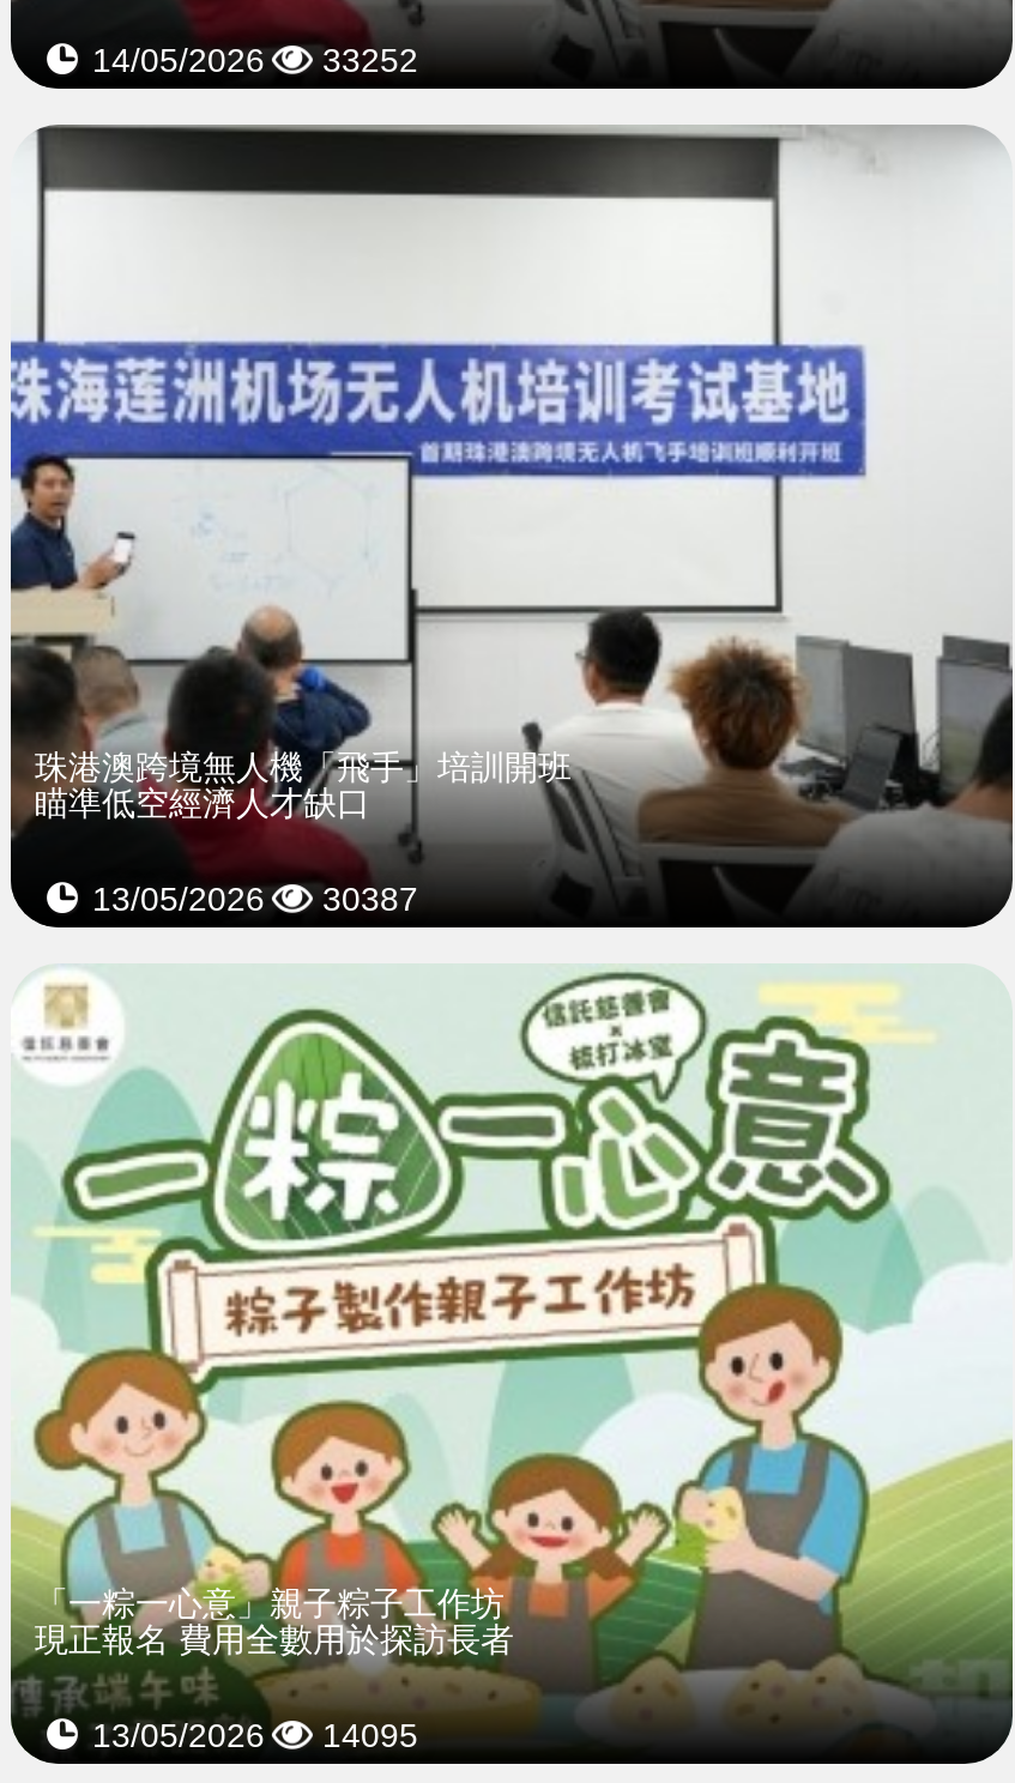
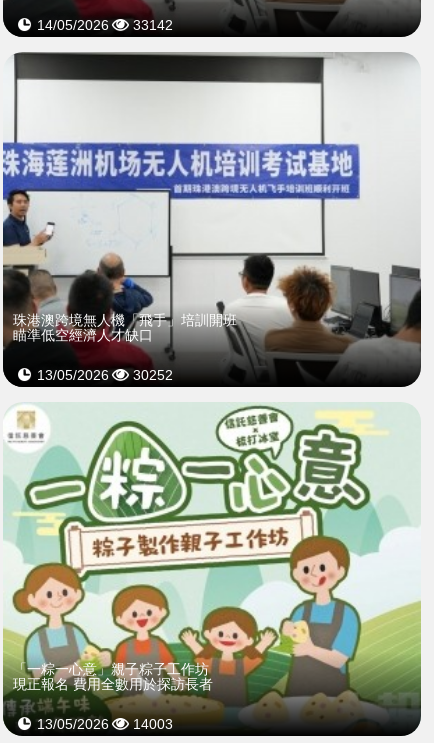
- 14/05/2026 33252
+ 14/05/2026 33142

- 13/05/2026 30387
+ 13/05/2026 30252

- 13/05/2026 14095
+ 13/05/2026 14003
